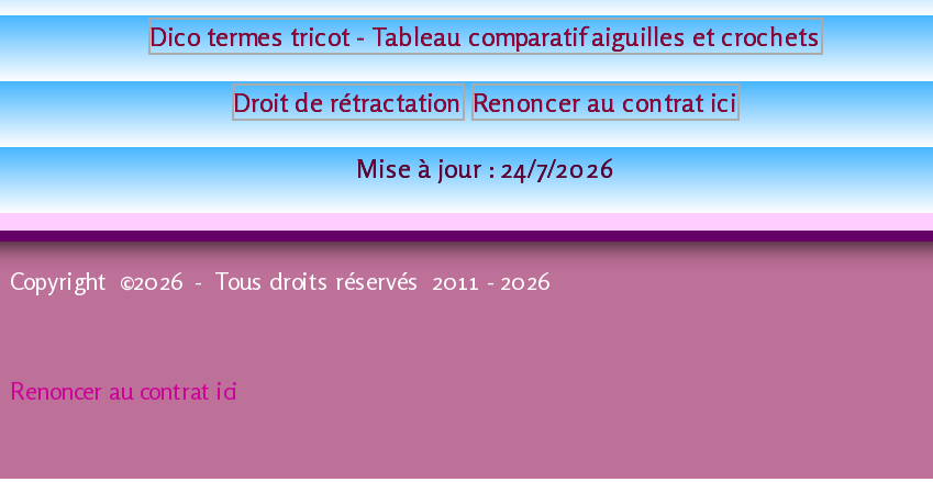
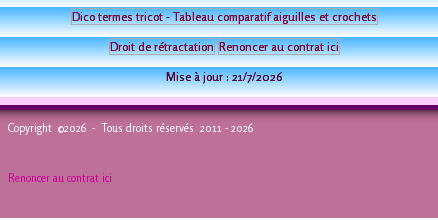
- Mise à jour : 24/7/2026
+ Mise à jour : 21/7/2026
